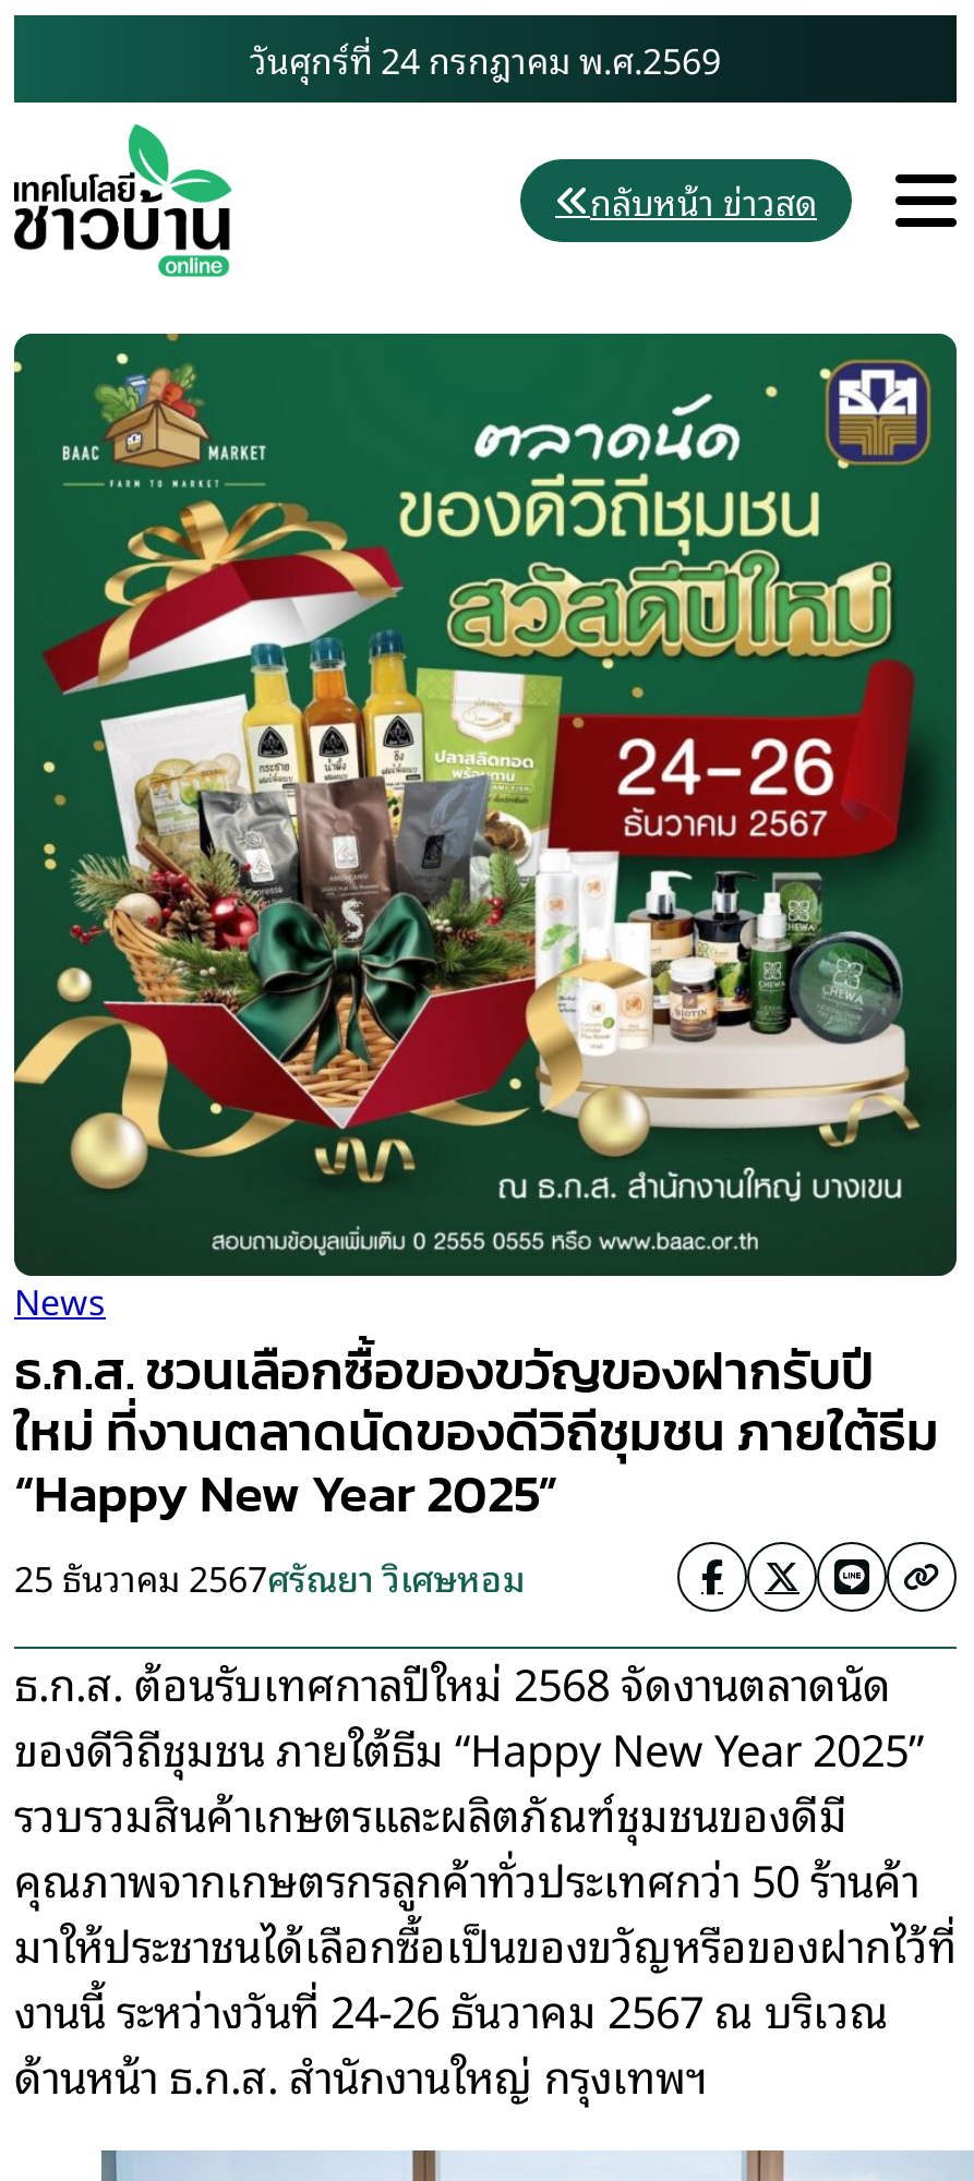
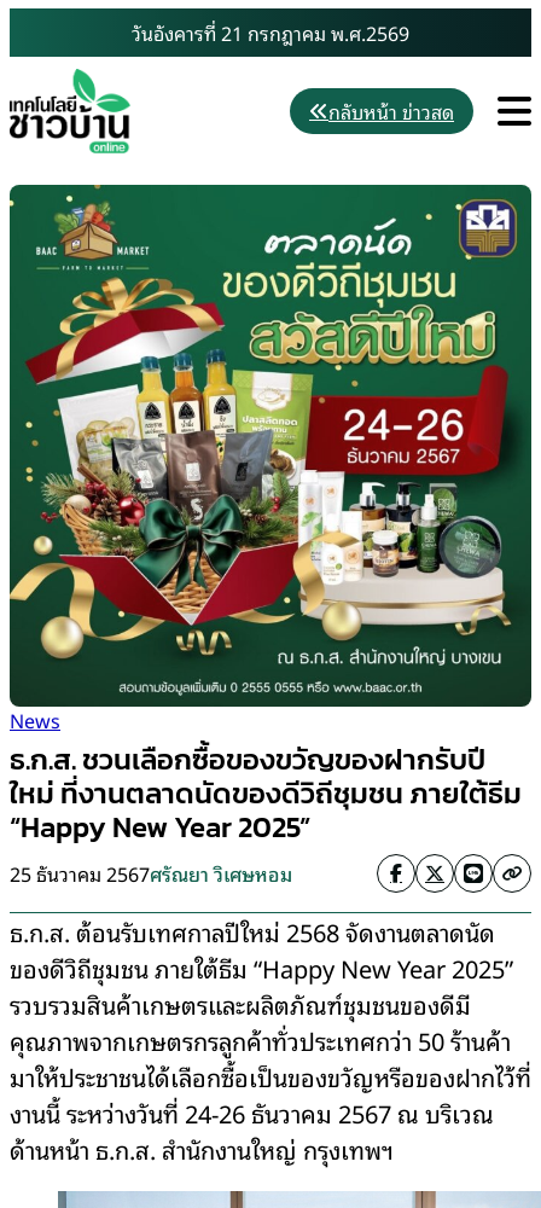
- วันศุกร์ที่ 24 กรกฎาคม พ.ศ.2569
+ วันอังคารที่ 21 กรกฎาคม พ.ศ.2569
